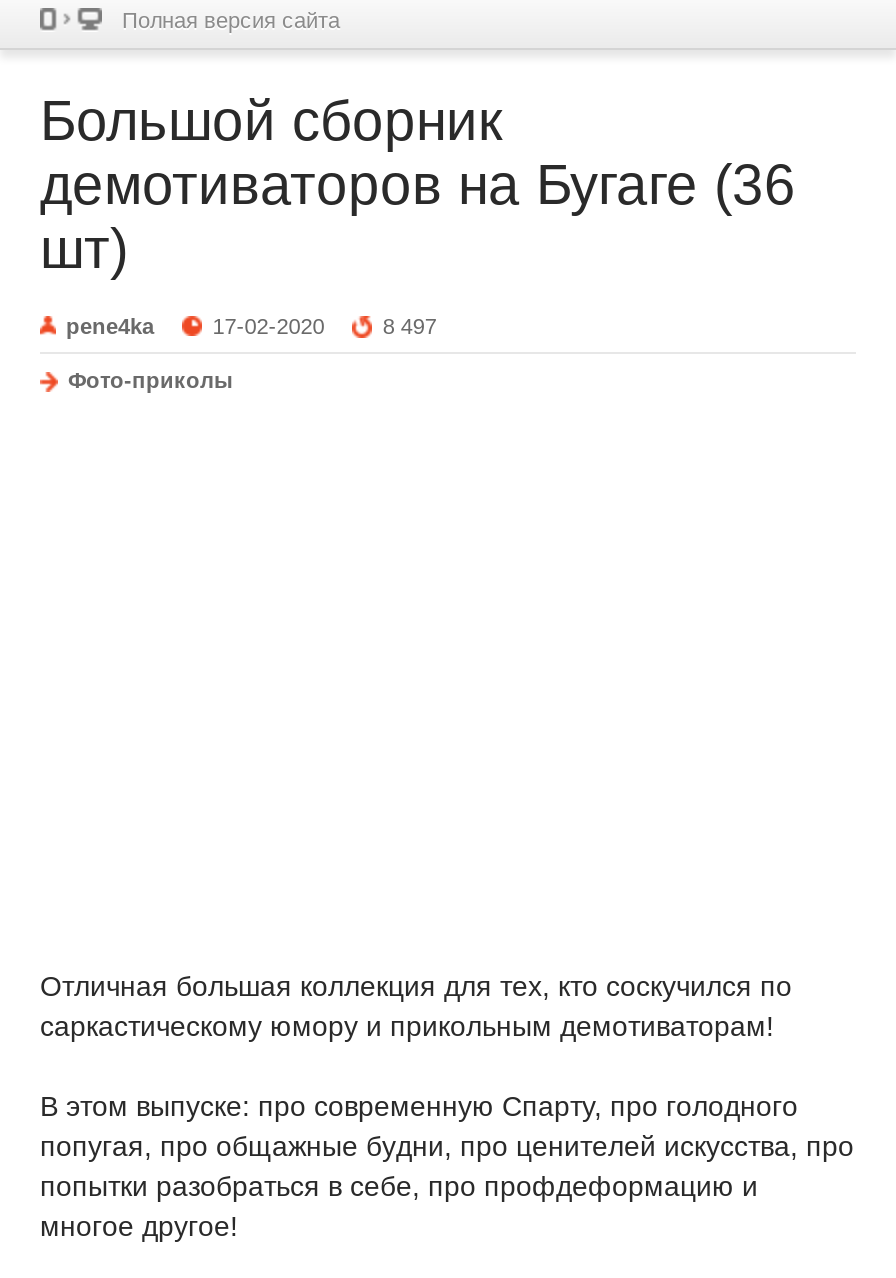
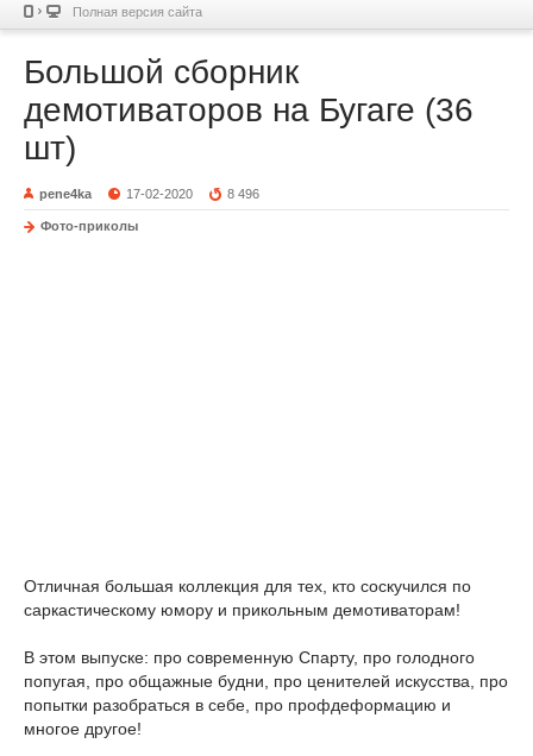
- 8 497
+ 8 496
